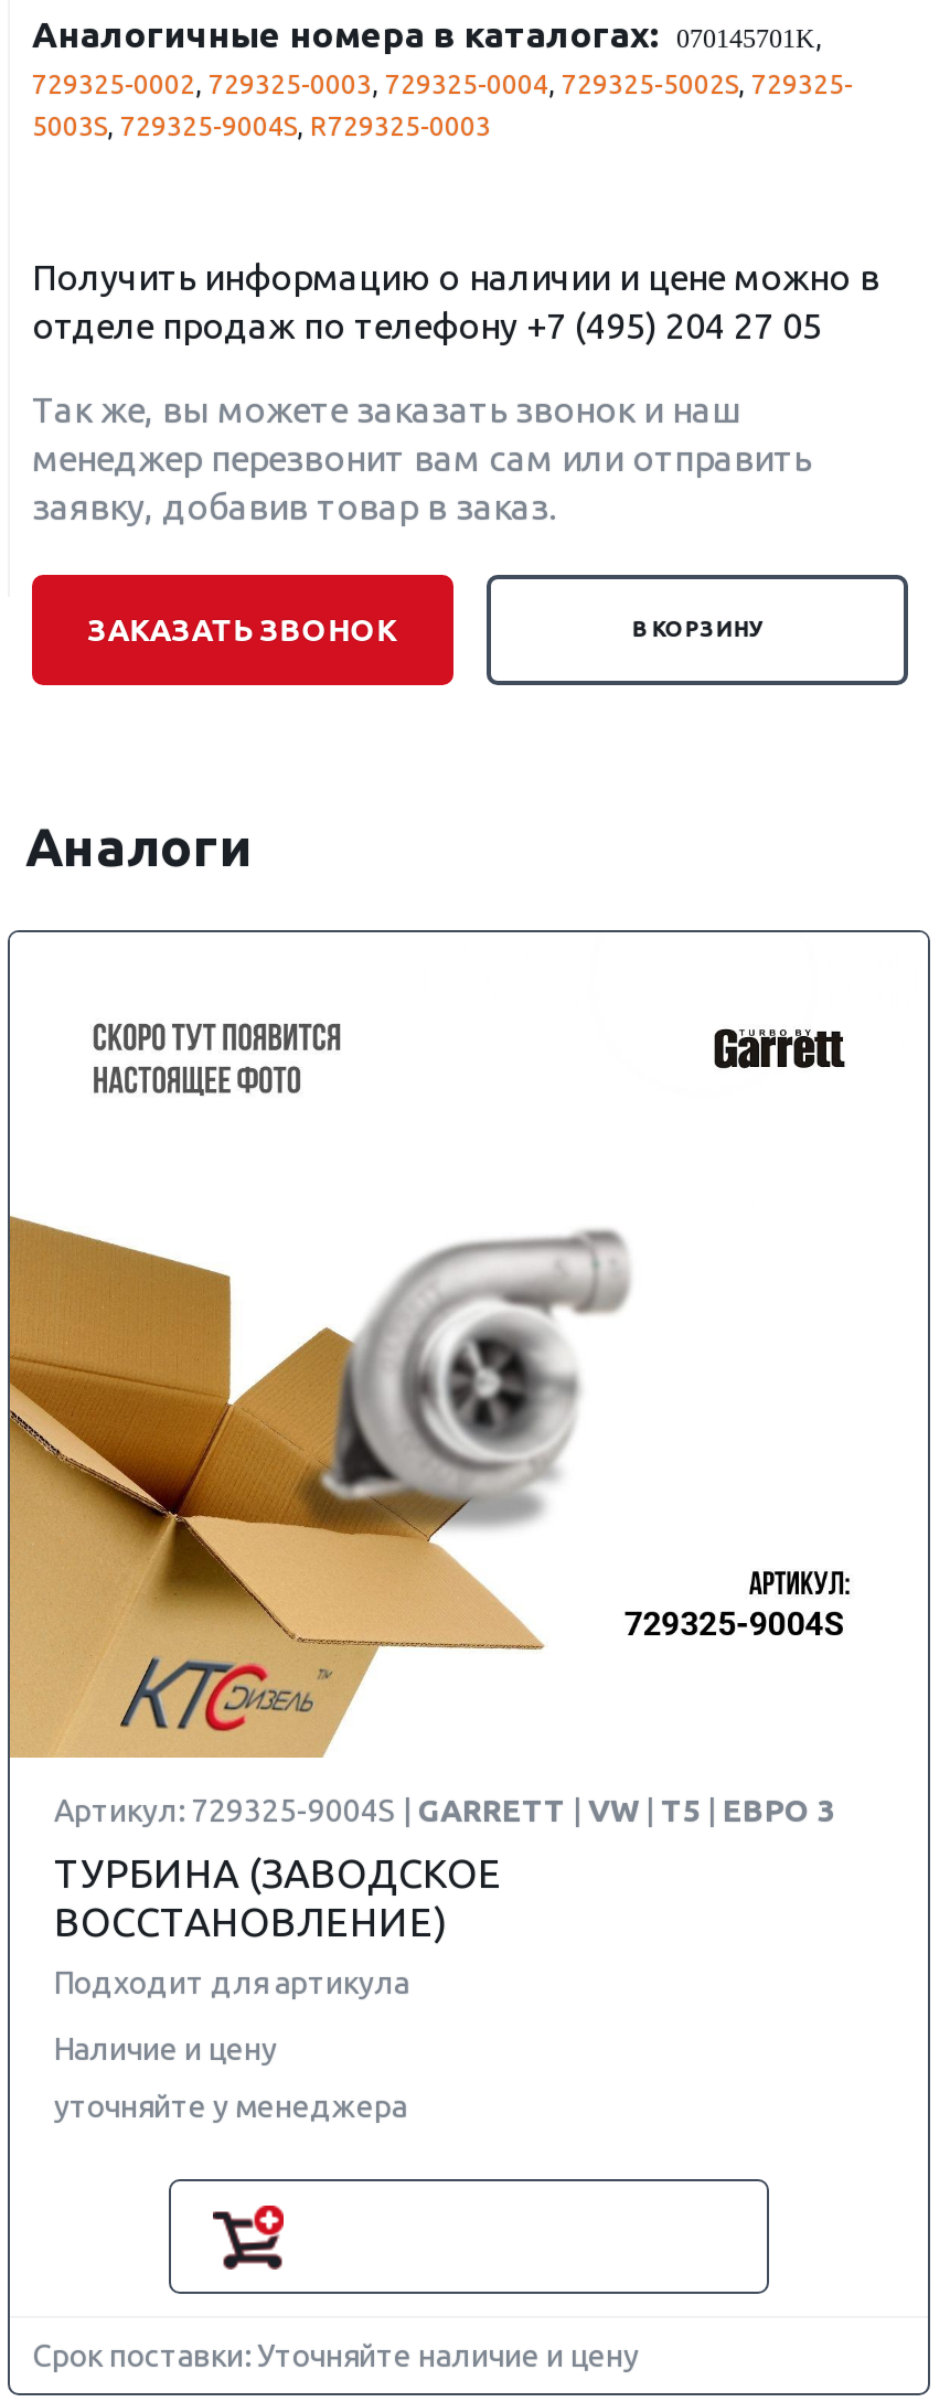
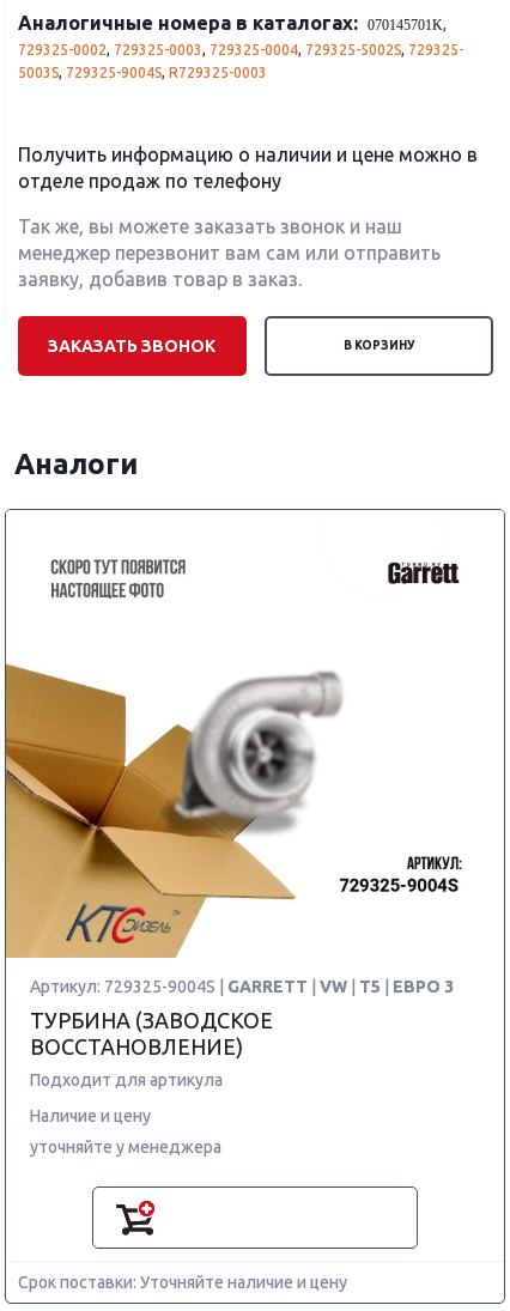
- отделе продаж по телефону +7 (495) 204 27 05
+ отделе продаж по телефону
